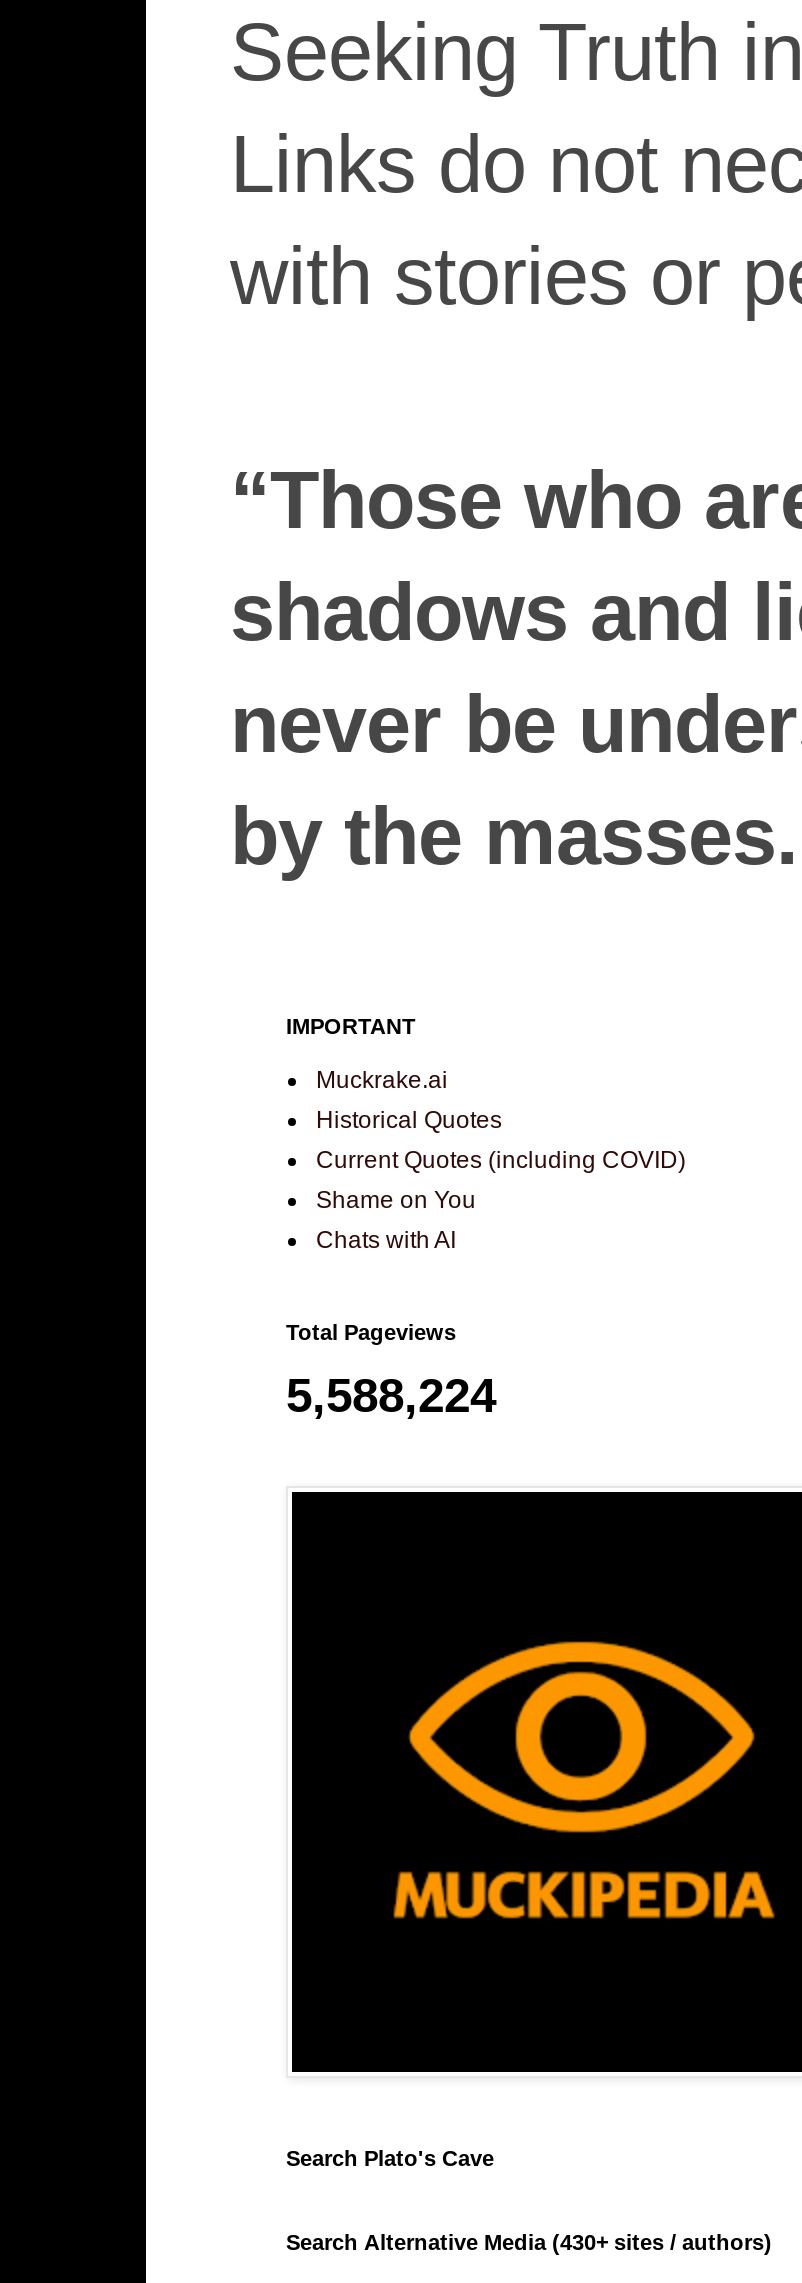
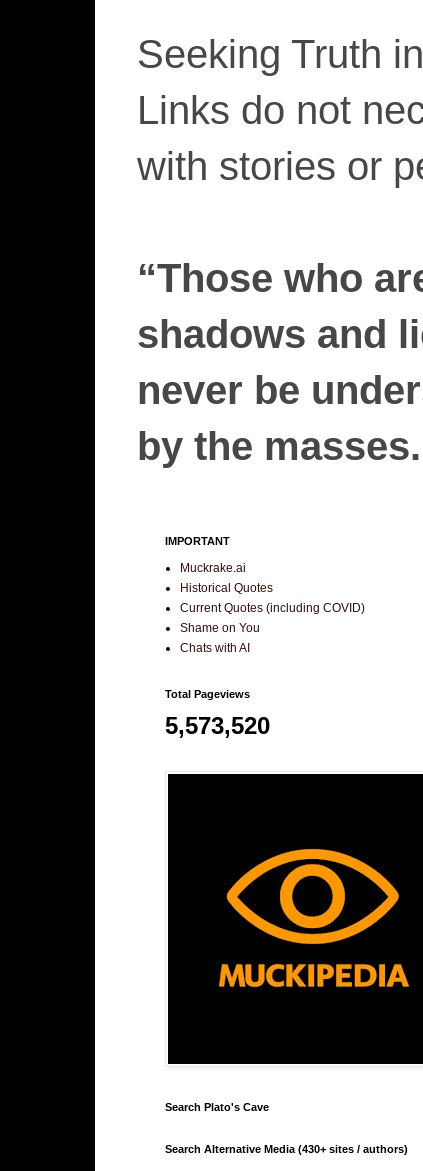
- 5,588,224
+ 5,573,520
